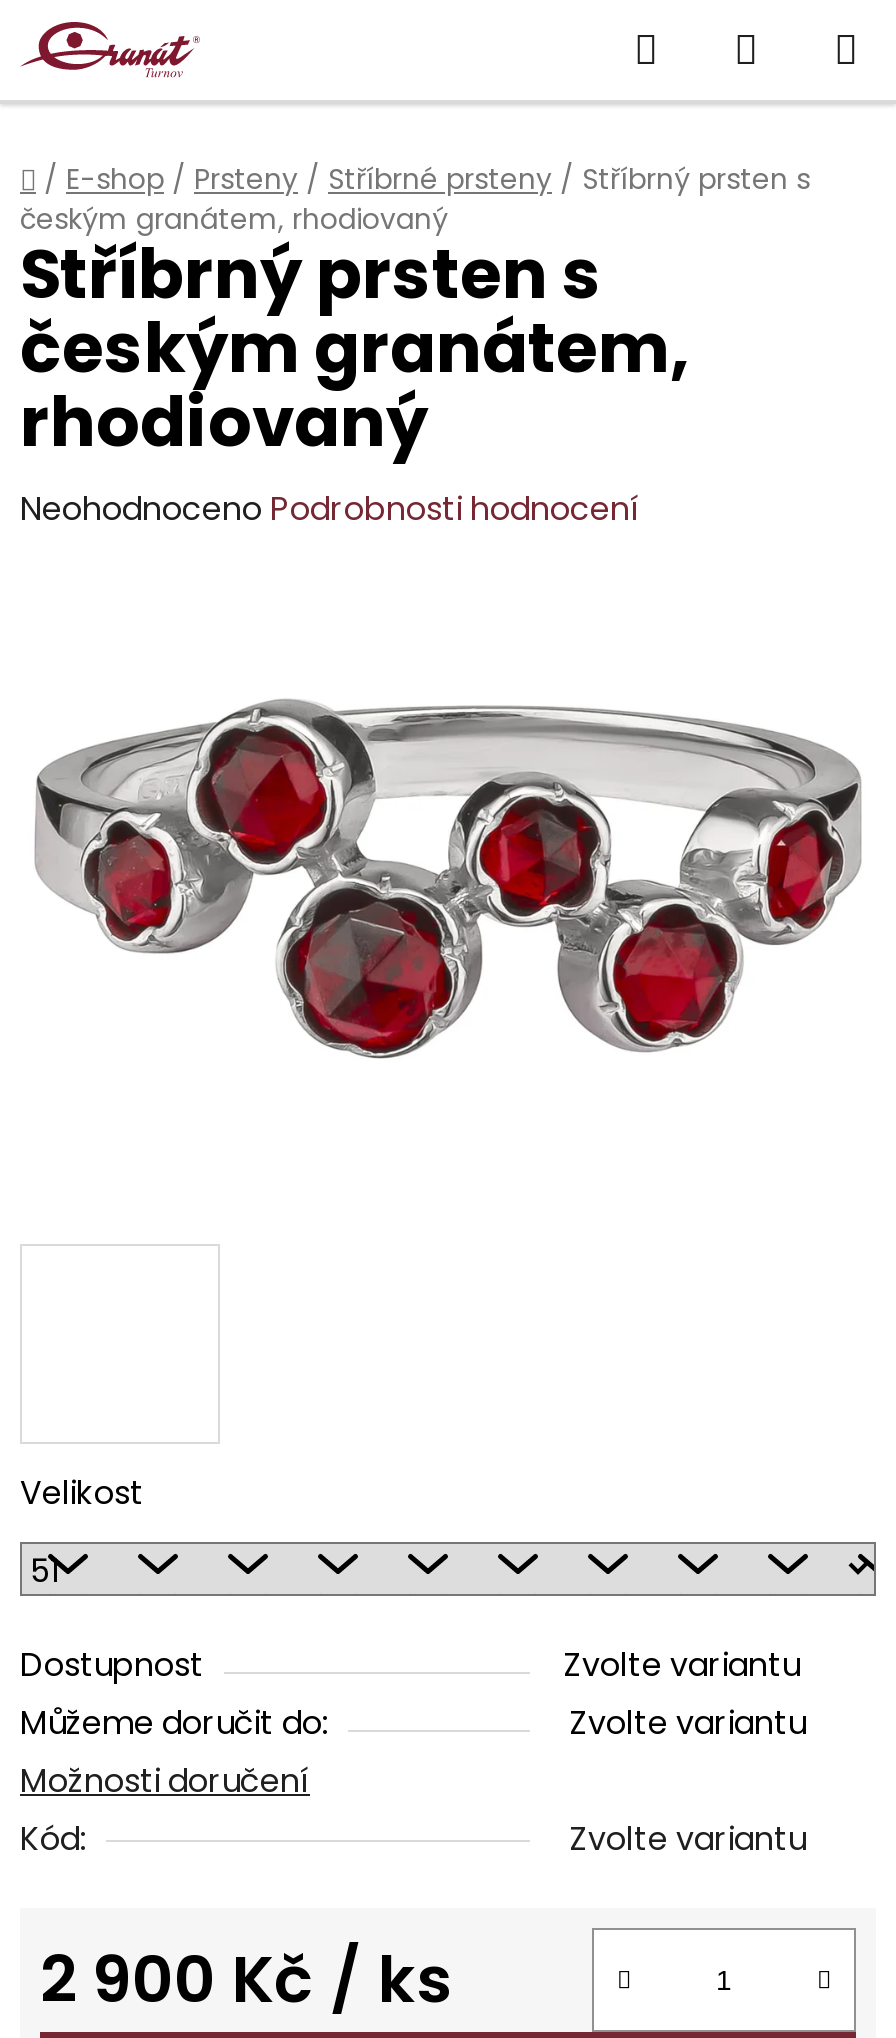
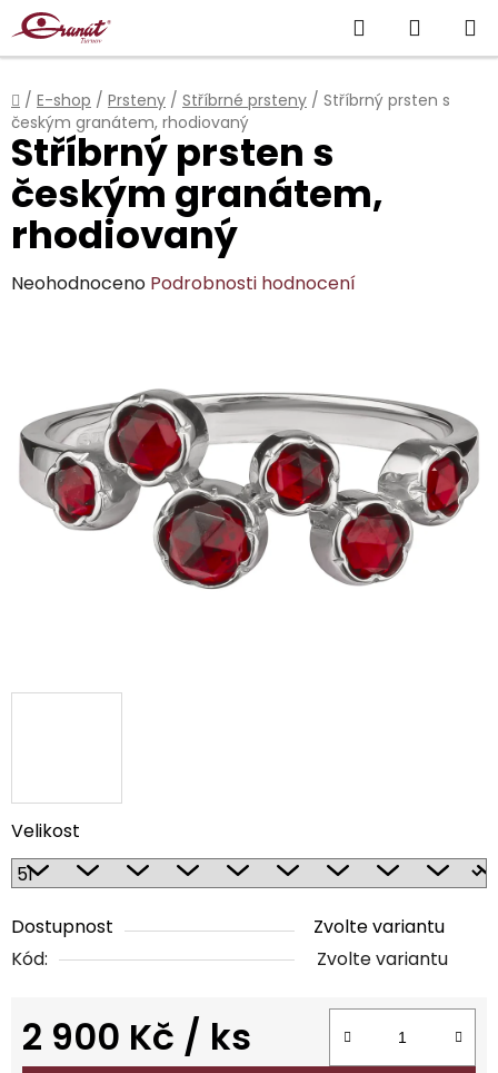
- Můžeme doručit do:
- Zvolte variantu
- Možnosti doručení
